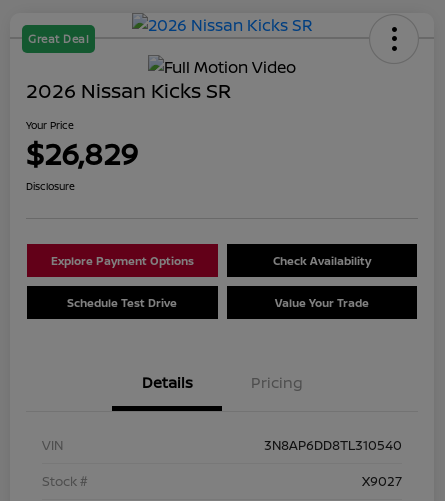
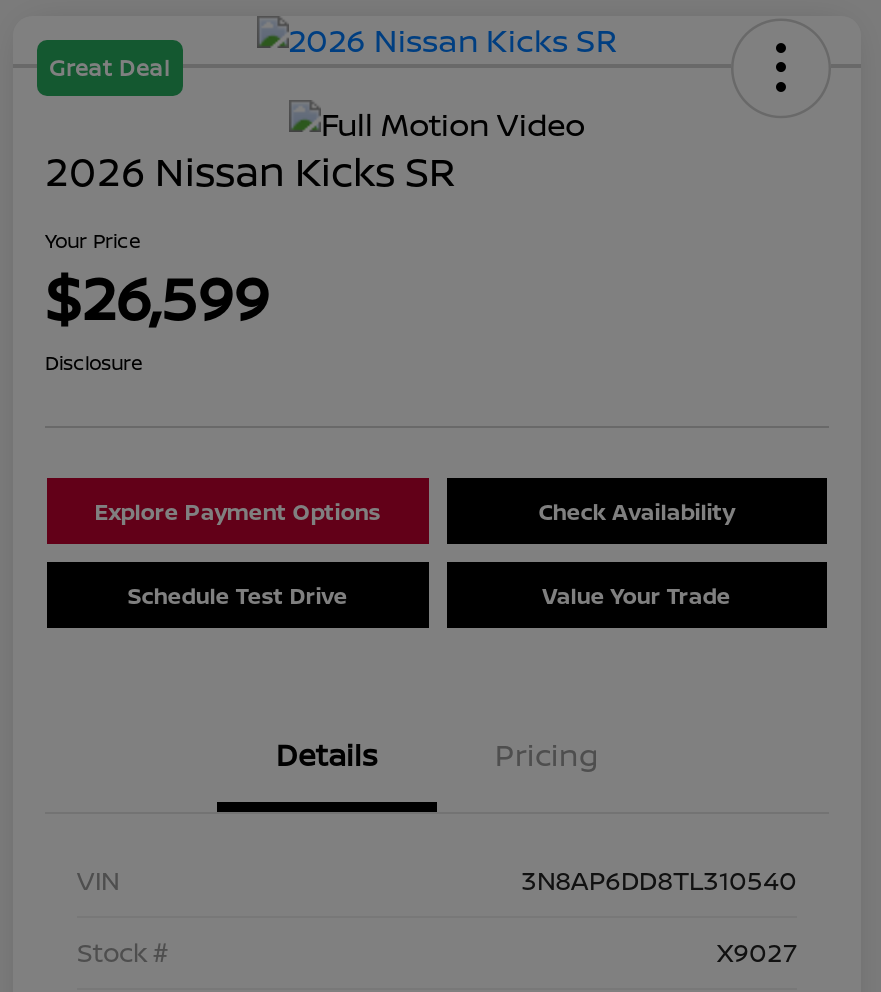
- $26,829
+ $26,599
